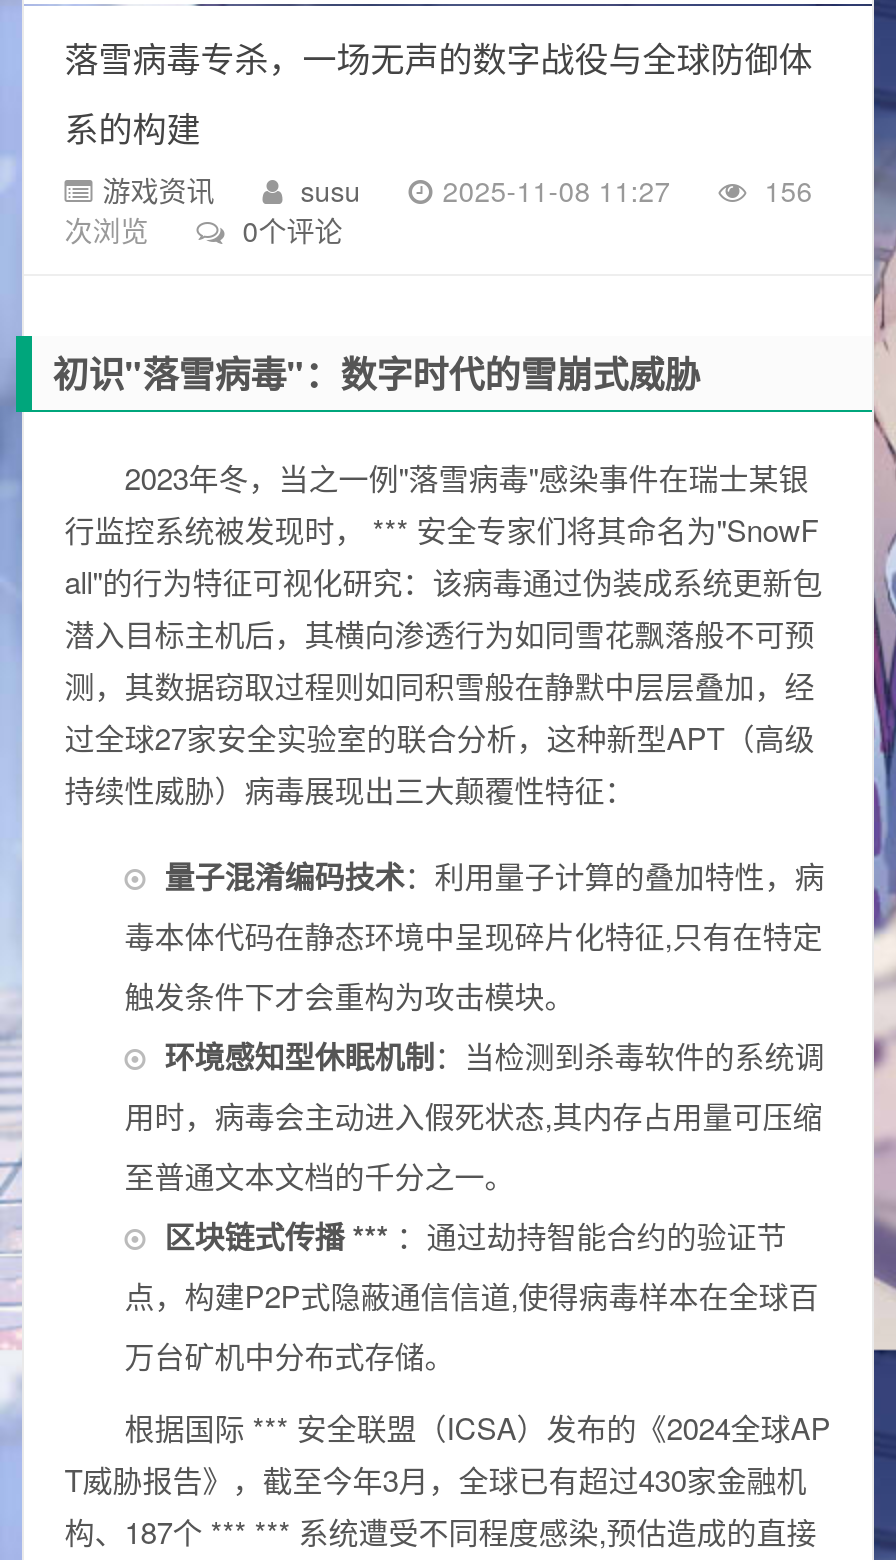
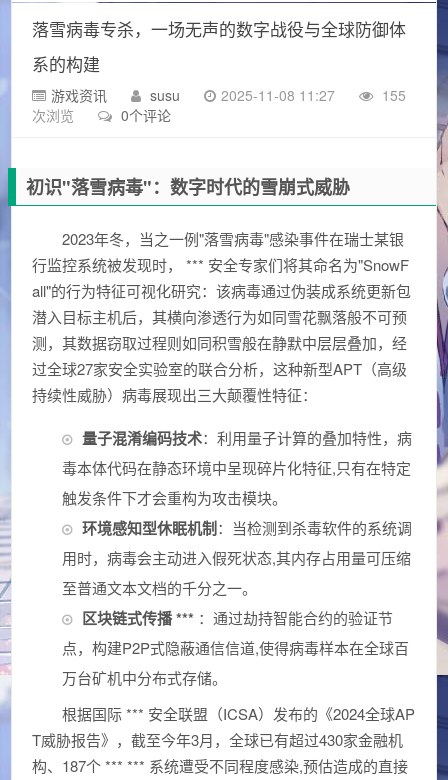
- 156
+ 155
